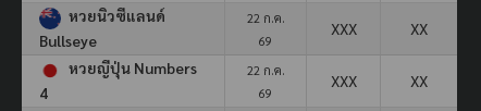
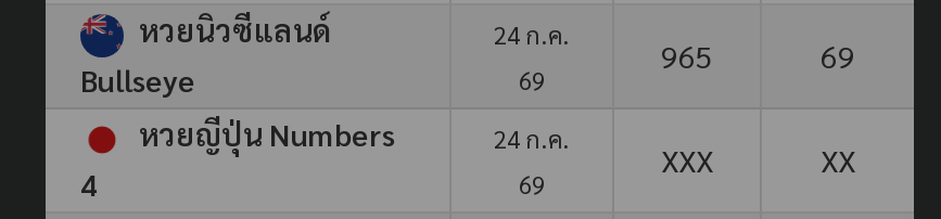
- 22 ก.ค.
+ 24 ก.ค.

- XXX
- XX
+ 965
+ 69

- 22 ก.ค.
+ 24 ก.ค.
